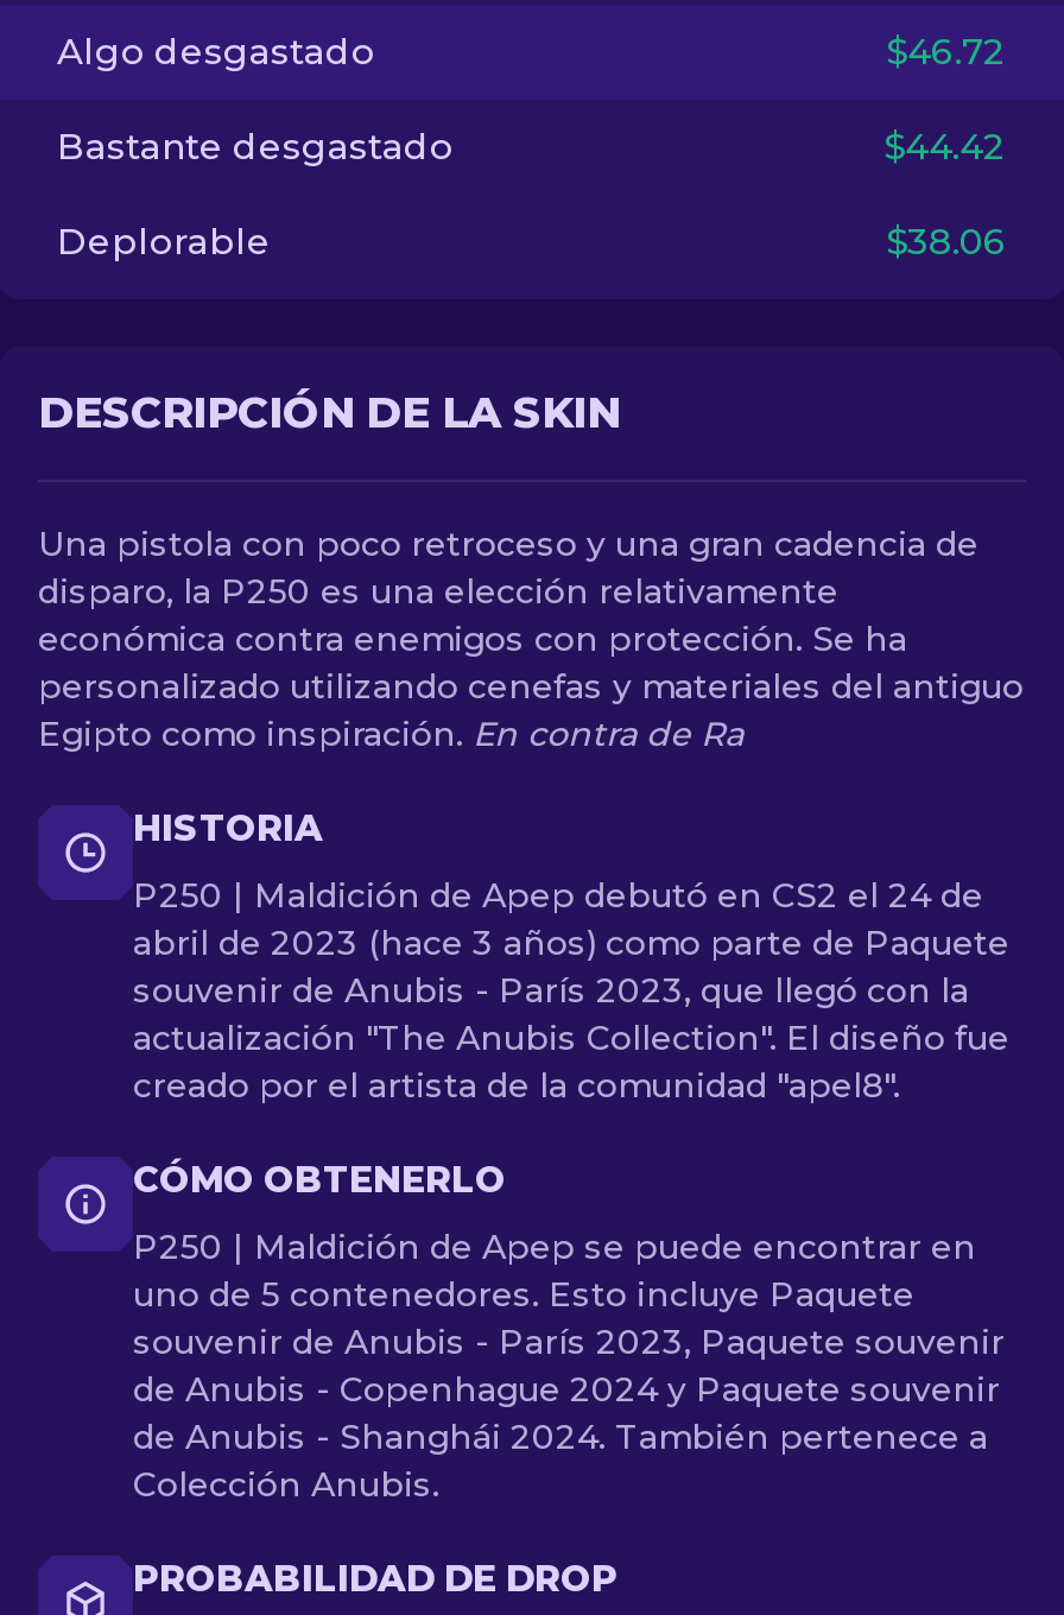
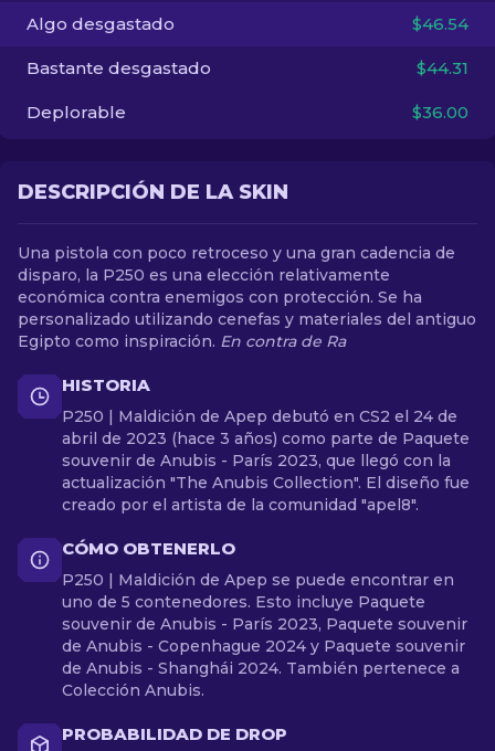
- $46.72
+ $46.54

- $44.42
+ $44.31

- $38.06
+ $36.00
